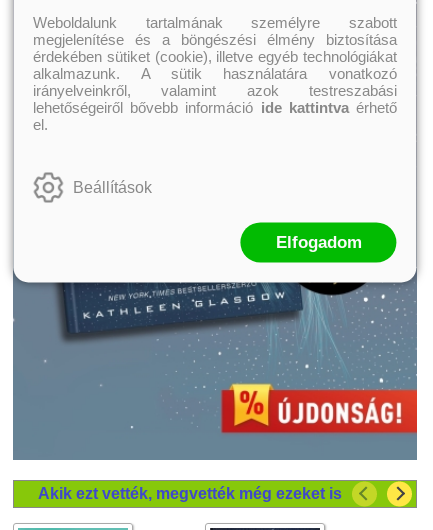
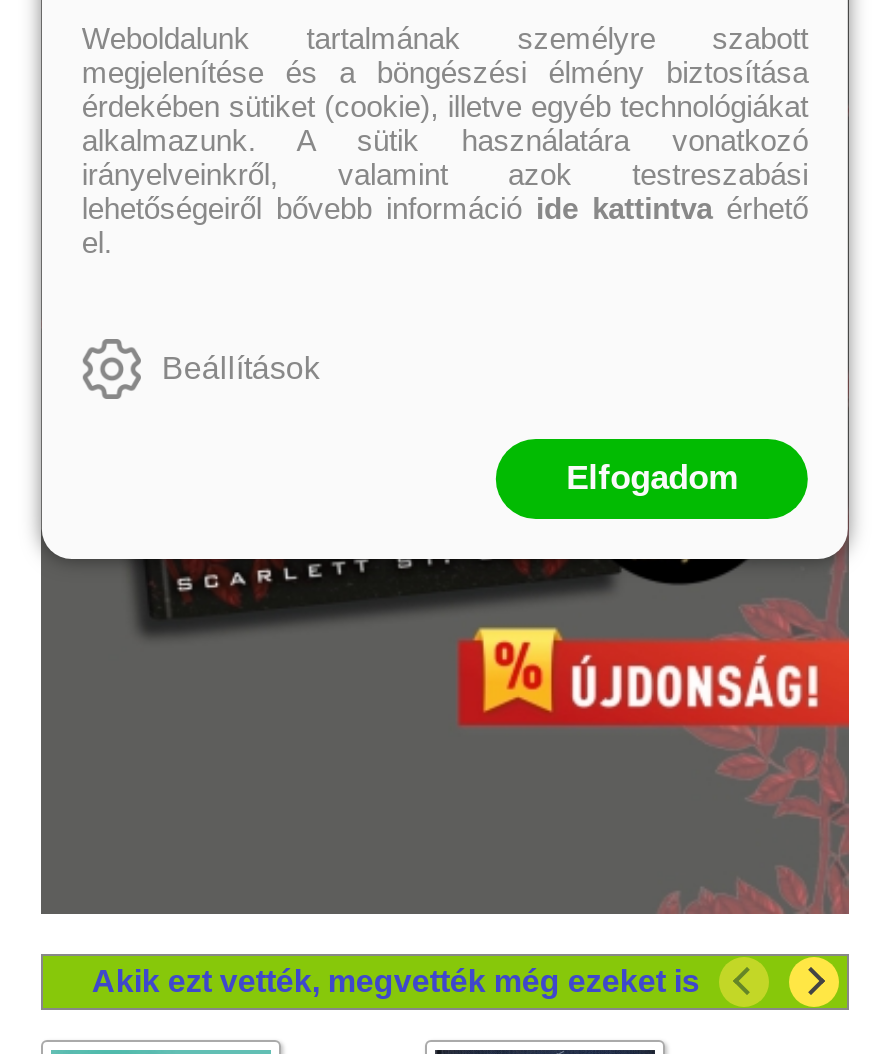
- [image]
+ [image]
